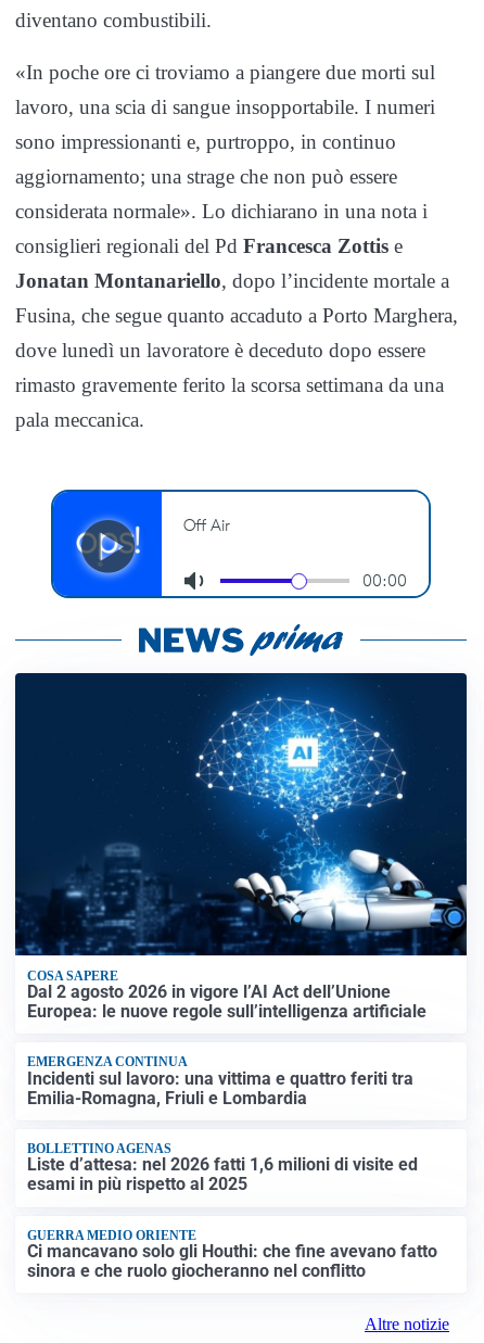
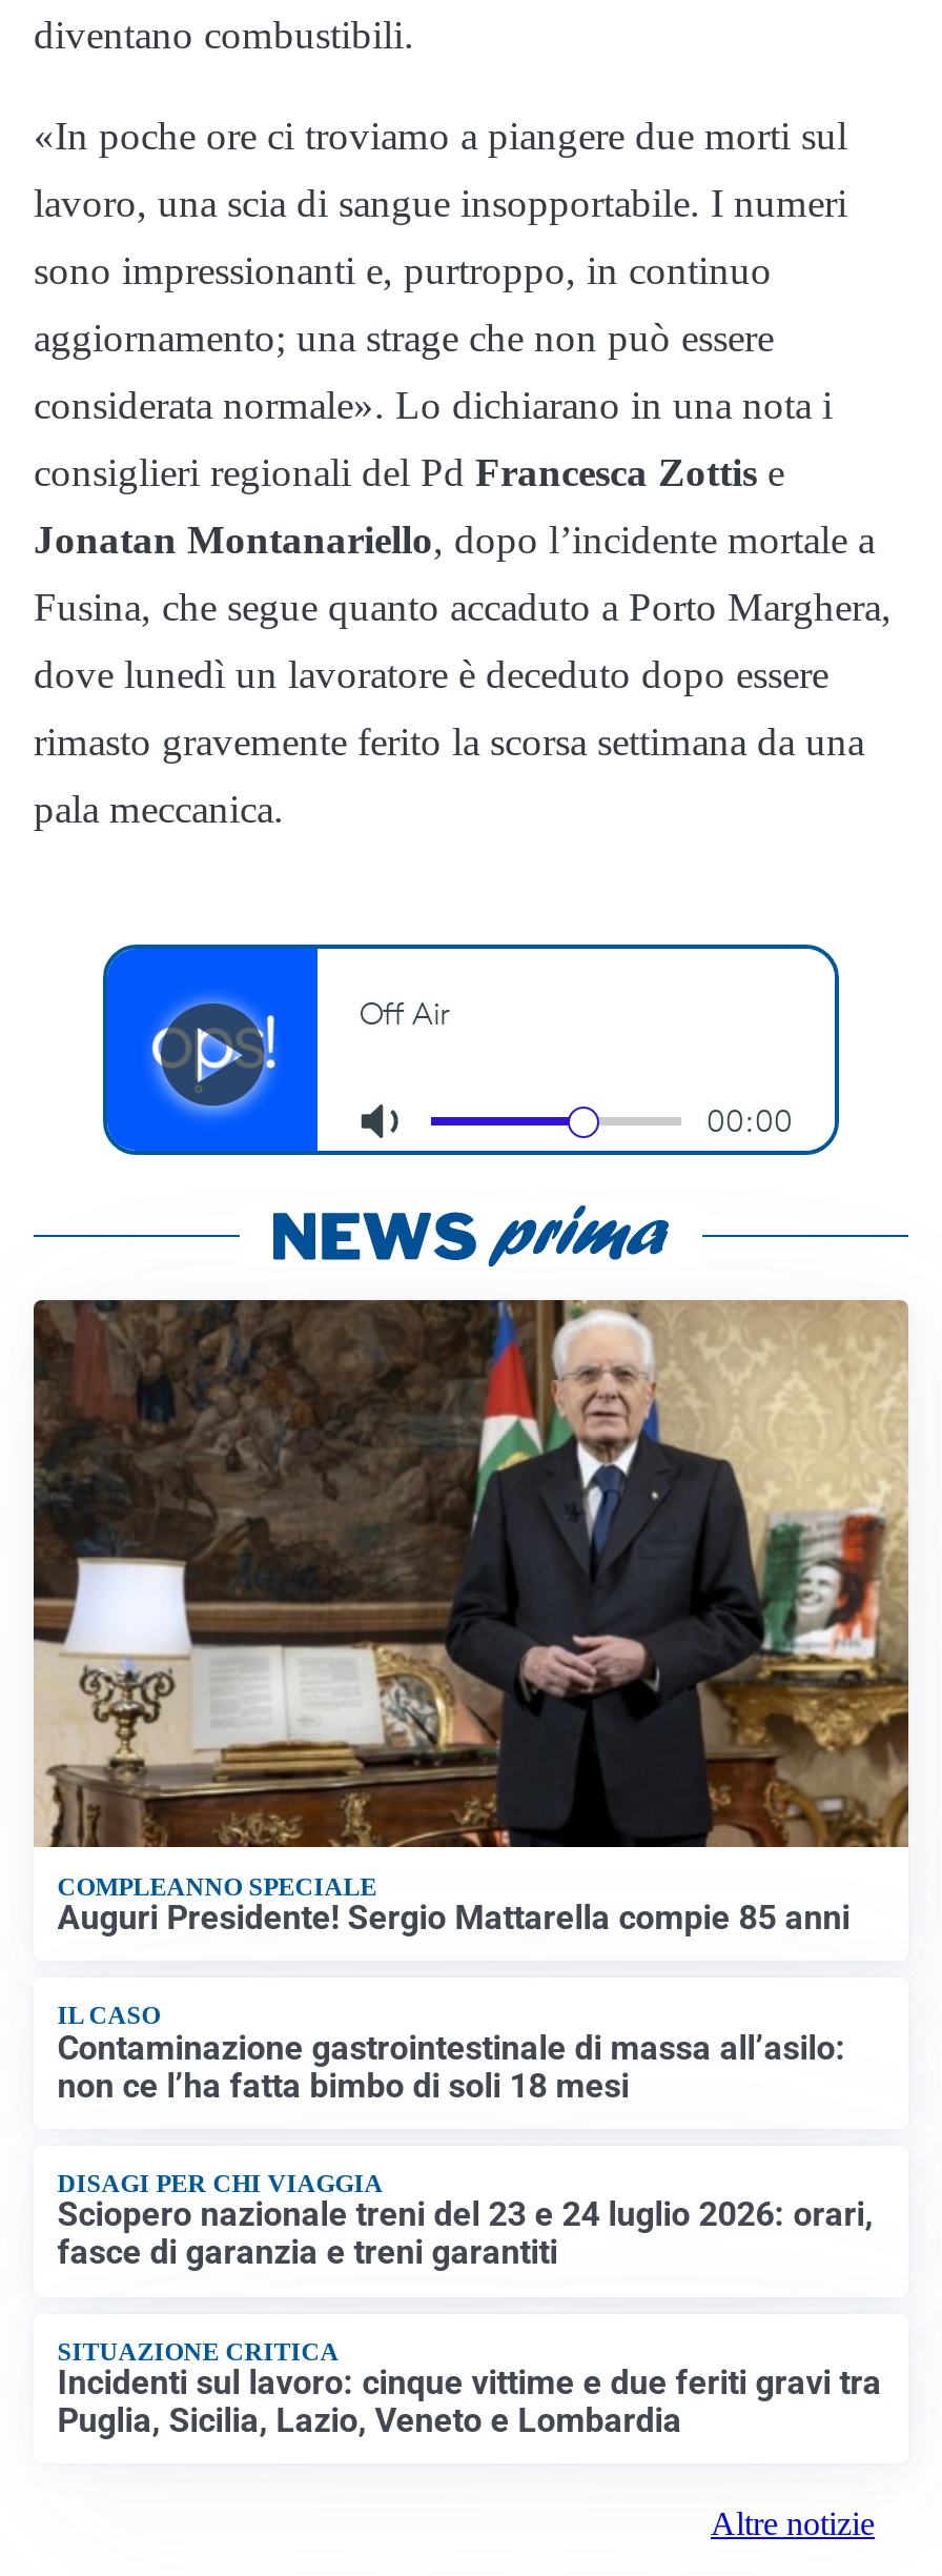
- [image]
- COSA SAPERE
- Dal 2 agosto 2026 in vigore l’AI Act dell’Unione
- Europea: le nuove regole sull’intelligenza artificiale
+ [image]
+ COMPLEANNO SPECIALE
+ Auguri Presidente! Sergio Mattarella compie 85 anni

- EMERGENZA CONTINUA
- Incidenti sul lavoro: una vittima e quattro feriti tra
- Emilia-Romagna, Friuli e Lombardia
+ IL CASO
+ Contaminazione gastrointestinale di massa all’asilo:
+ non ce l’ha fatta bimbo di soli 18 mesi

- BOLLETTINO AGENAS
- Liste d’attesa: nel 2026 fatti 1,6 milioni di visite ed
- esami in più rispetto al 2025
+ DISAGI PER CHI VIAGGIA
+ Sciopero nazionale treni del 23 e 24 luglio 2026: orari,
+ fasce di garanzia e treni garantiti

- GUERRA MEDIO ORIENTE
- Ci mancavano solo gli Houthi: che fine avevano fatto
- sinora e che ruolo giocheranno nel conflitto
+ SITUAZIONE CRITICA
+ Incidenti sul lavoro: cinque vittime e due feriti gravi tra
+ Puglia, Sicilia, Lazio, Veneto e Lombardia
